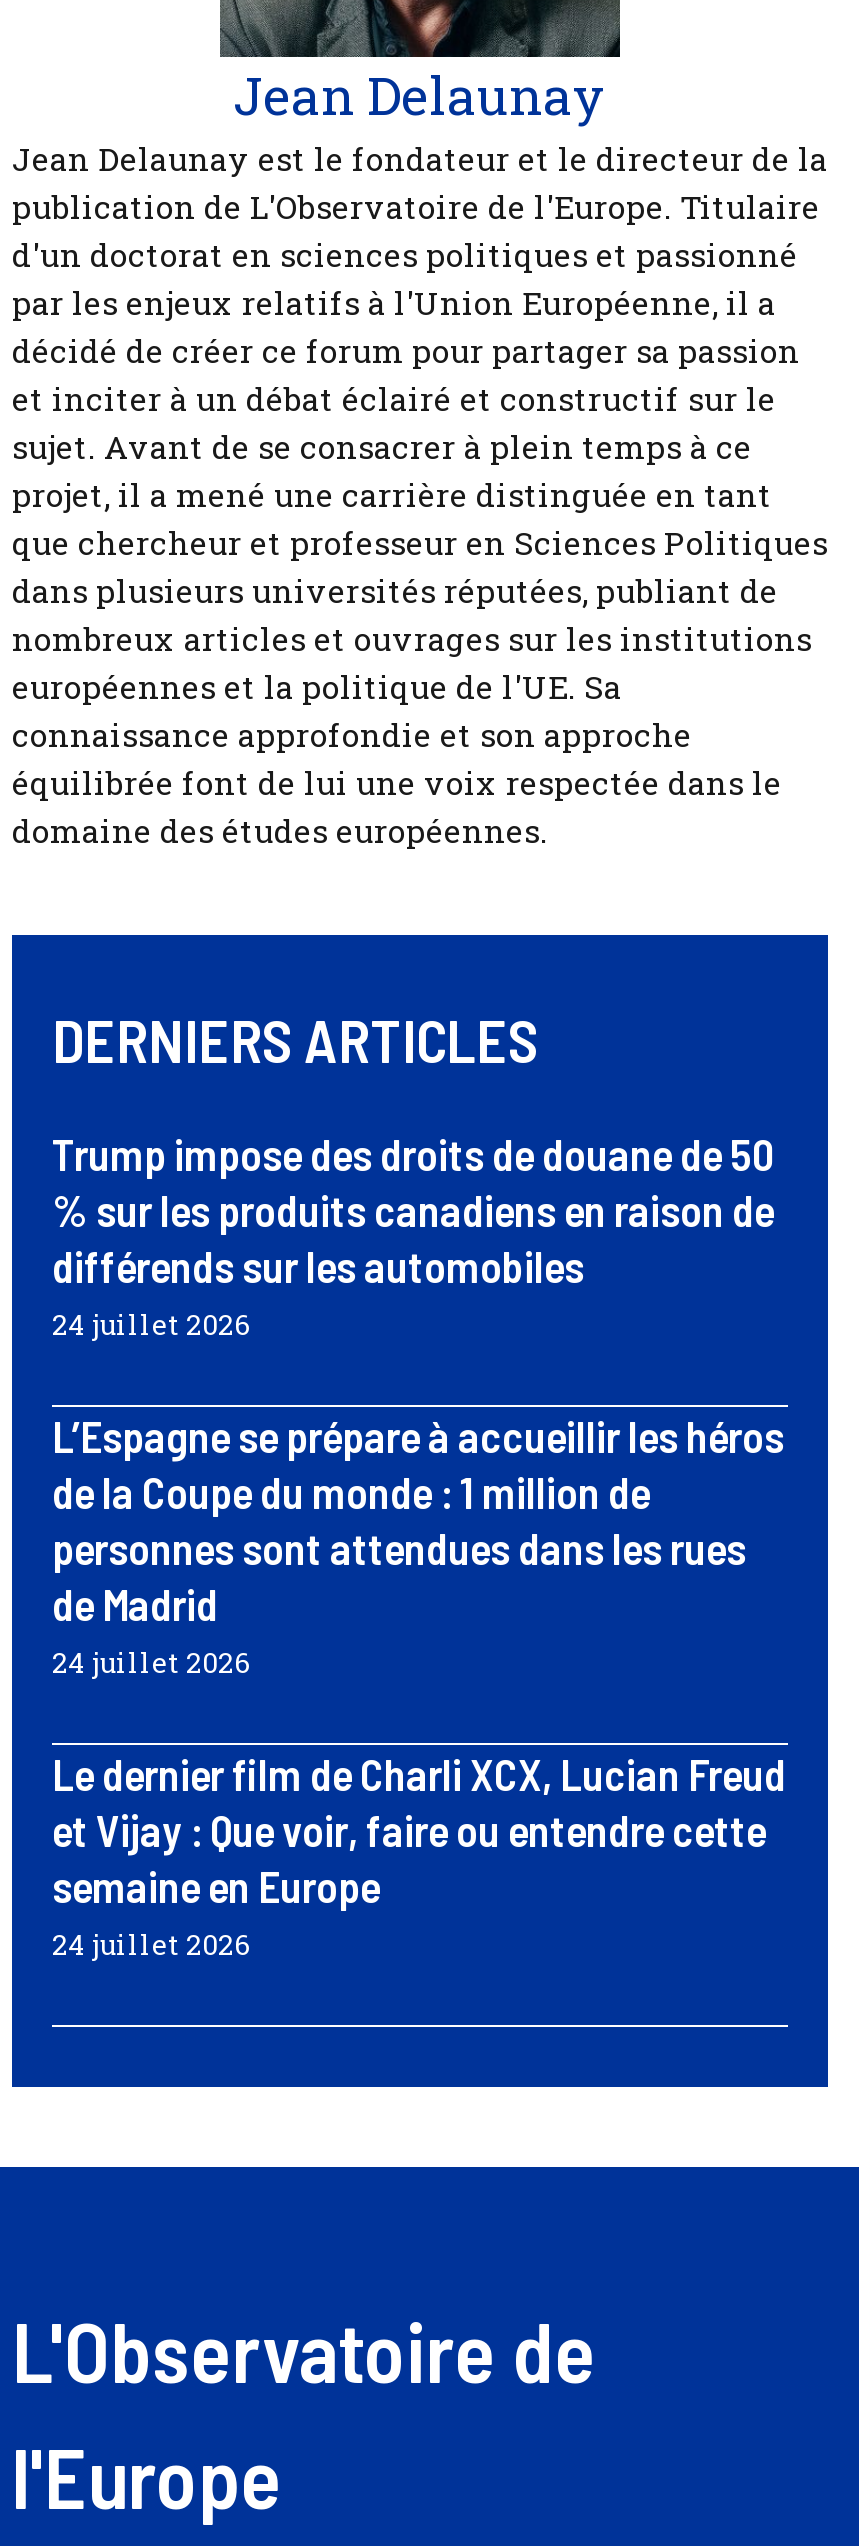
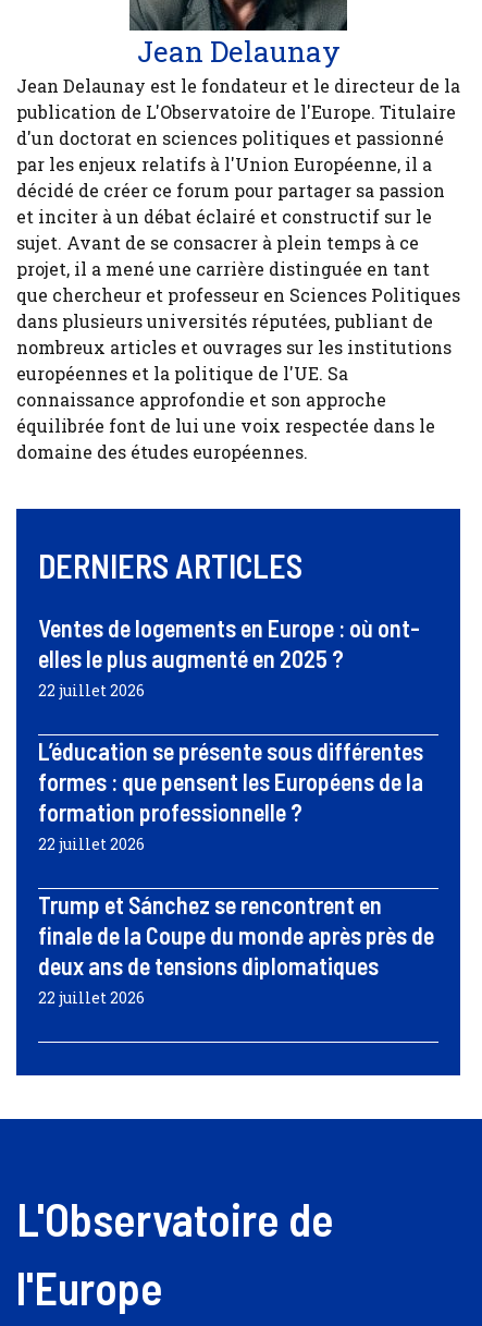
- Trump impose des droits de douane de 50
- % sur les produits canadiens en raison de
- différends sur les automobiles
- 24 juillet 2026
+ Ventes de logements en Europe : où ont-
+ elles le plus augmenté en 2025 ?
+ 22 juillet 2026

- L’Espagne se prépare à accueillir les héros
- de la Coupe du monde : 1 million de
- personnes sont attendues dans les rues
- de Madrid
- 24 juillet 2026
+ L’éducation se présente sous différentes
+ formes : que pensent les Européens de la
+ formation professionnelle ?
+ 22 juillet 2026

- Le dernier film de Charli XCX, Lucian Freud
- et Vijay : Que voir, faire ou entendre cette
- semaine en Europe
- 24 juillet 2026
+ Trump et Sánchez se rencontrent en
+ finale de la Coupe du monde après près de
+ deux ans de tensions diplomatiques
+ 22 juillet 2026
